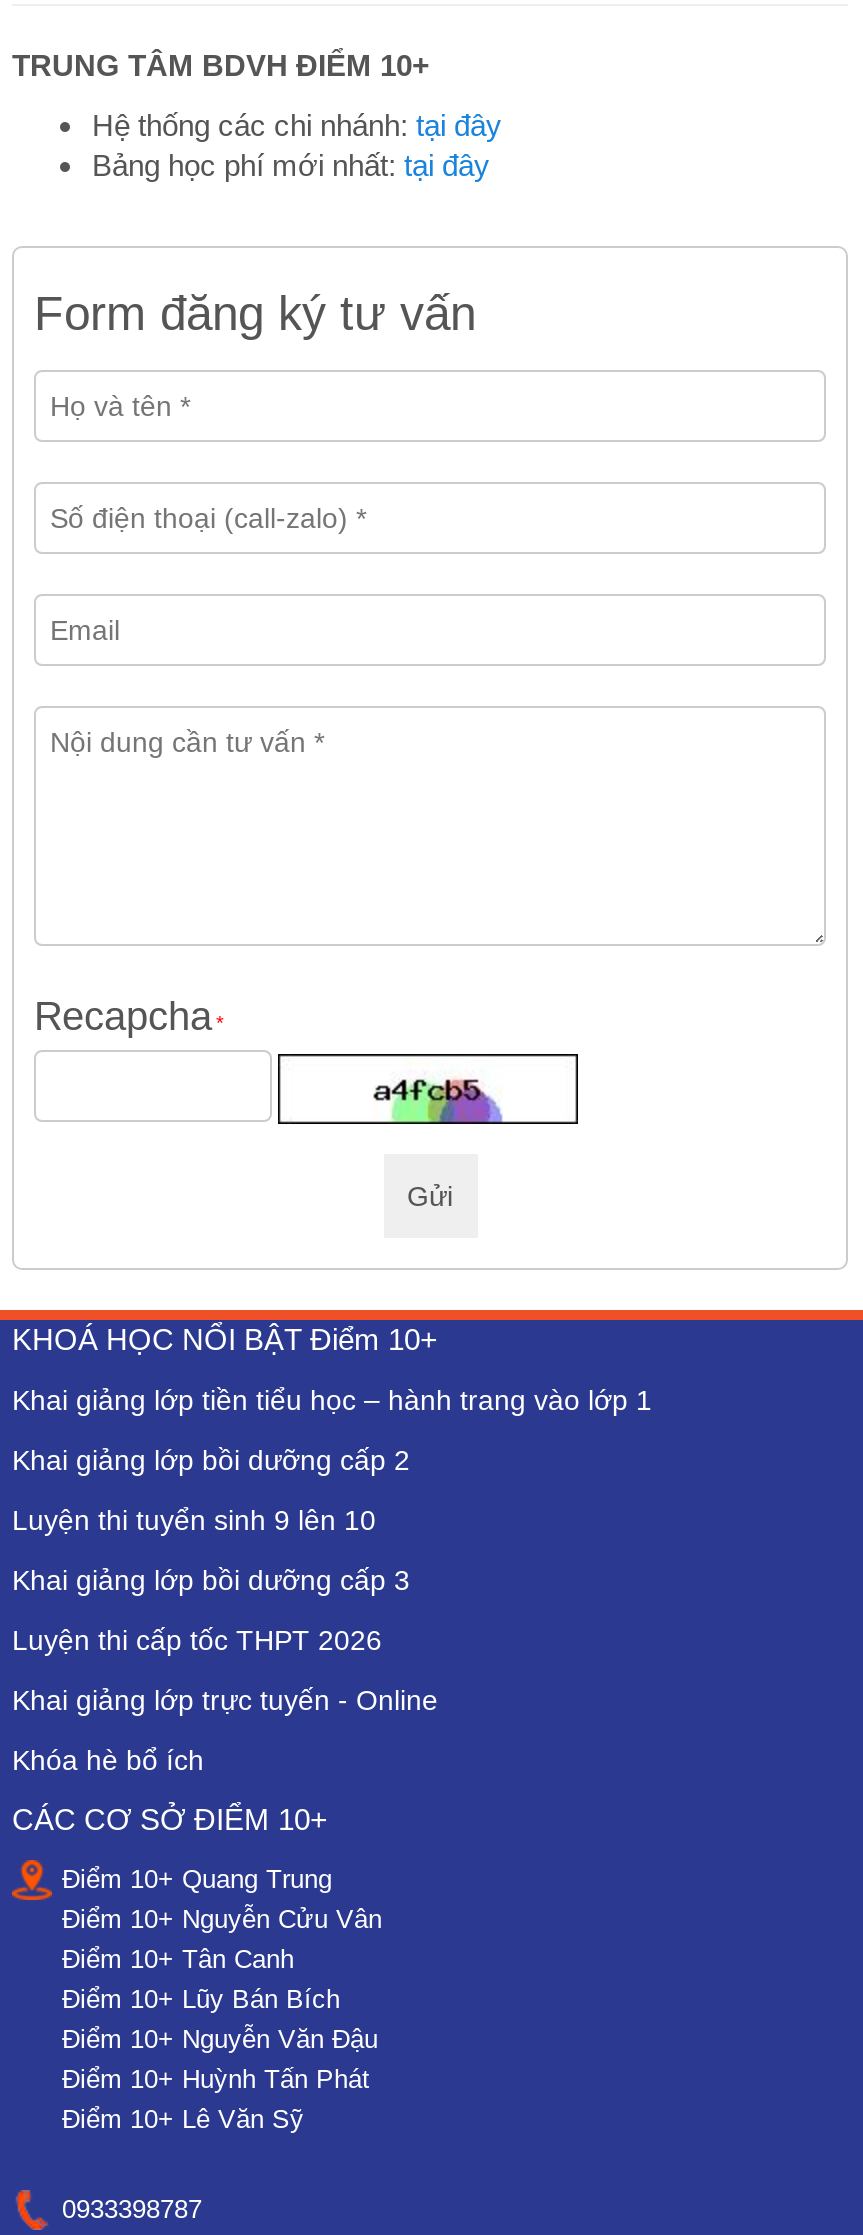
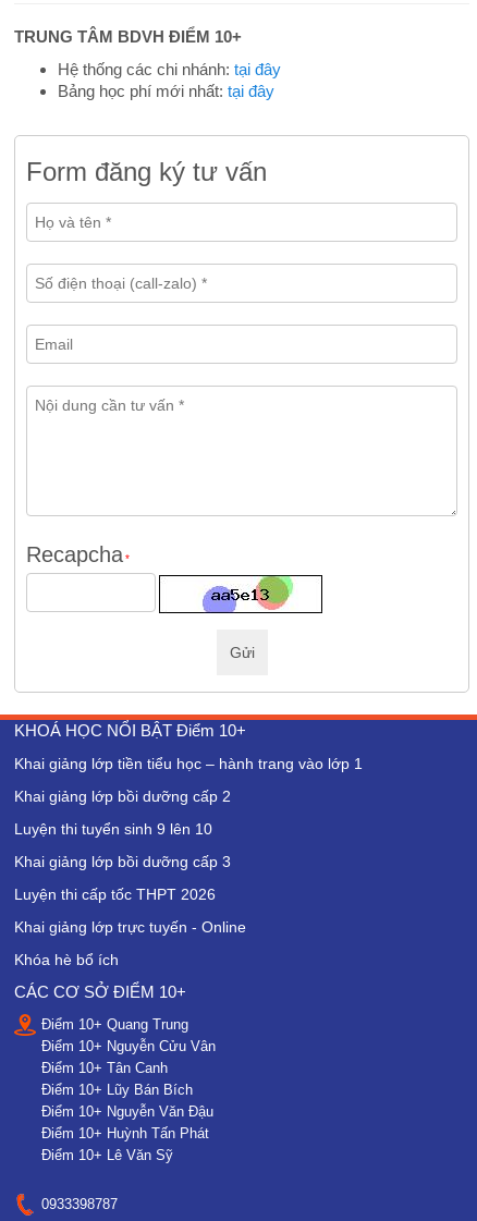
- [image]
+ [image]
